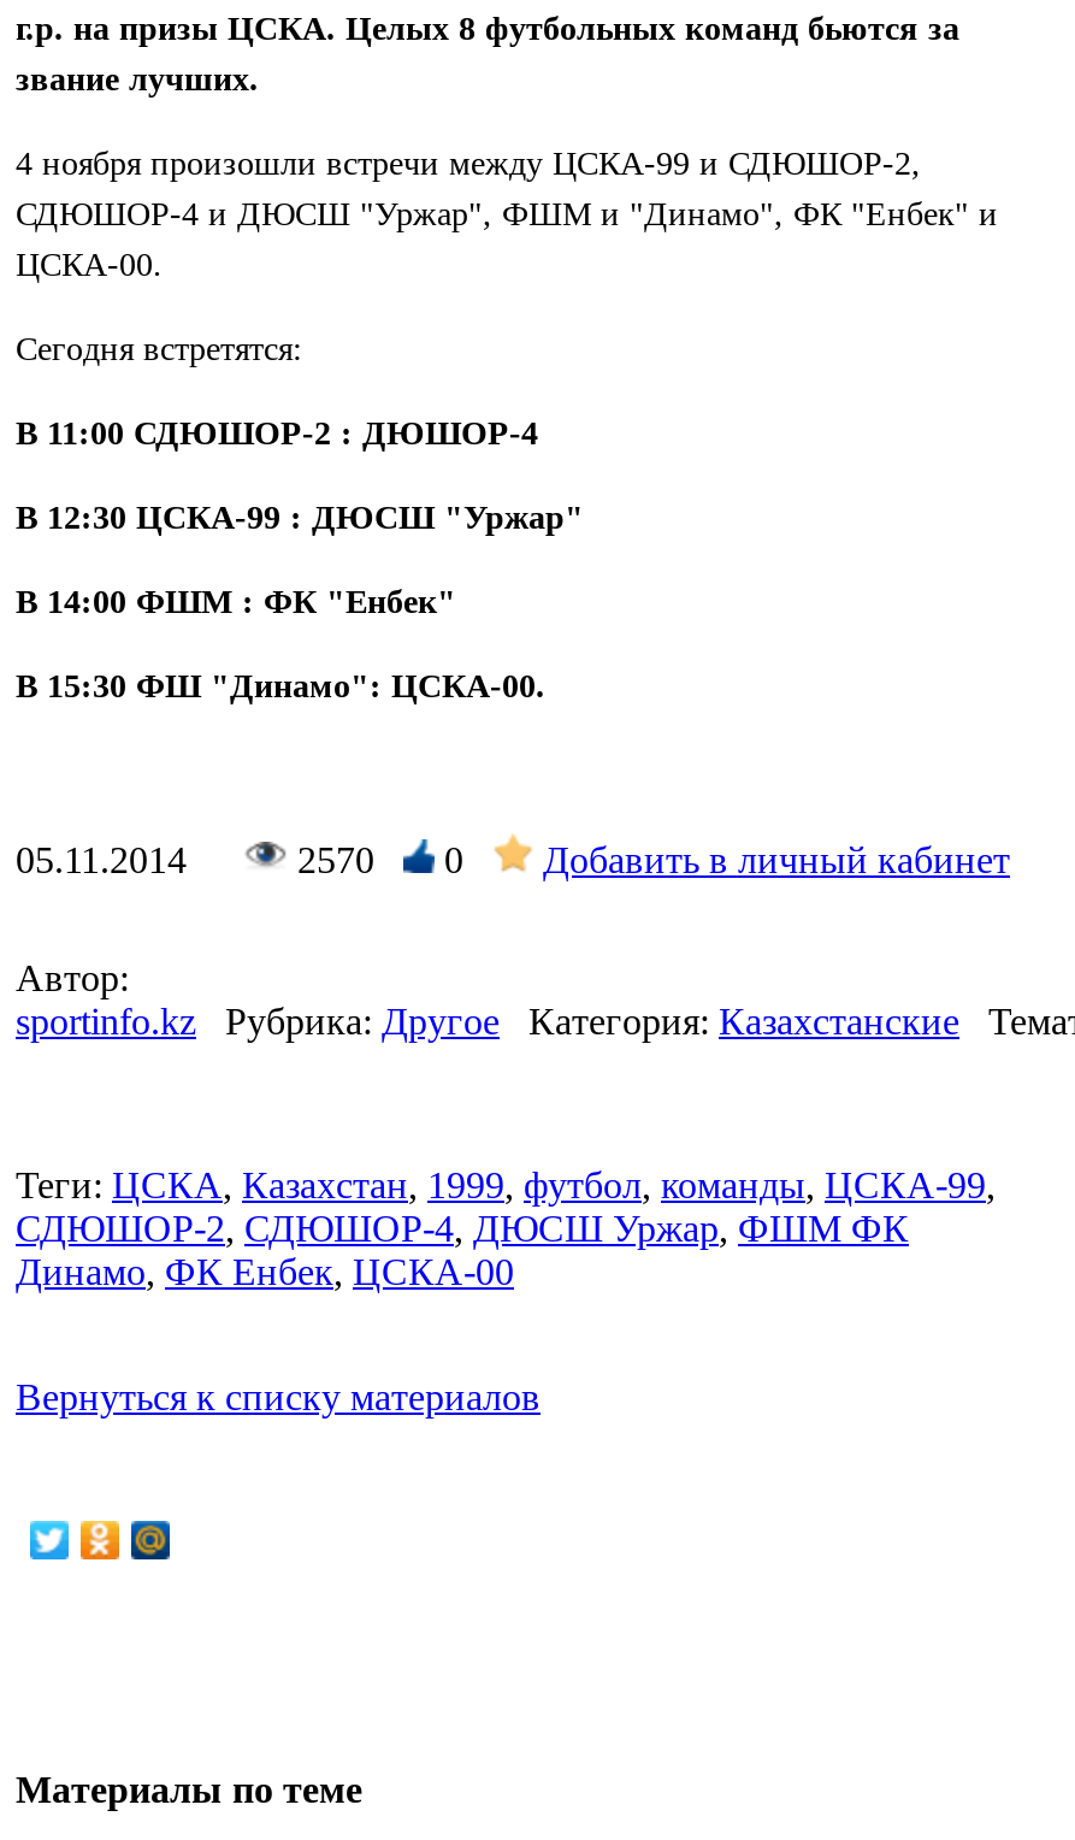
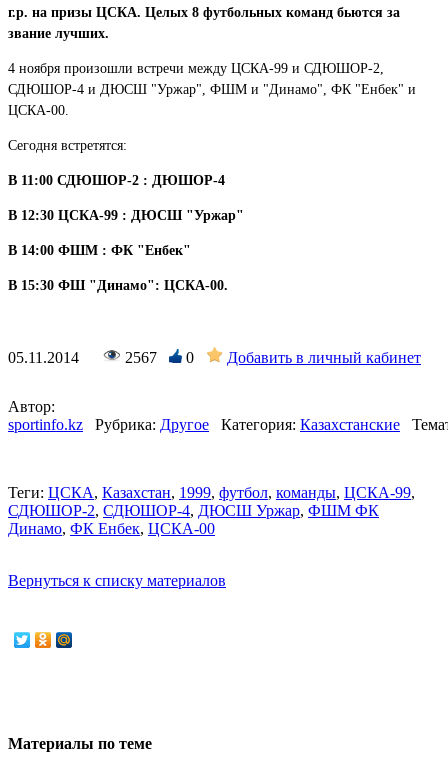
- 2570 0 Добавить в личный кабинет
+ 2567 0 Добавить в личный кабинет
